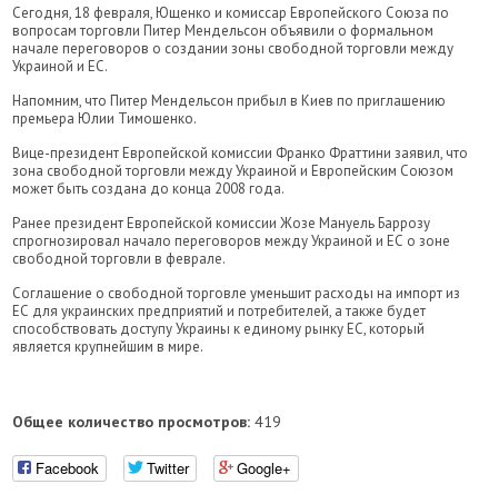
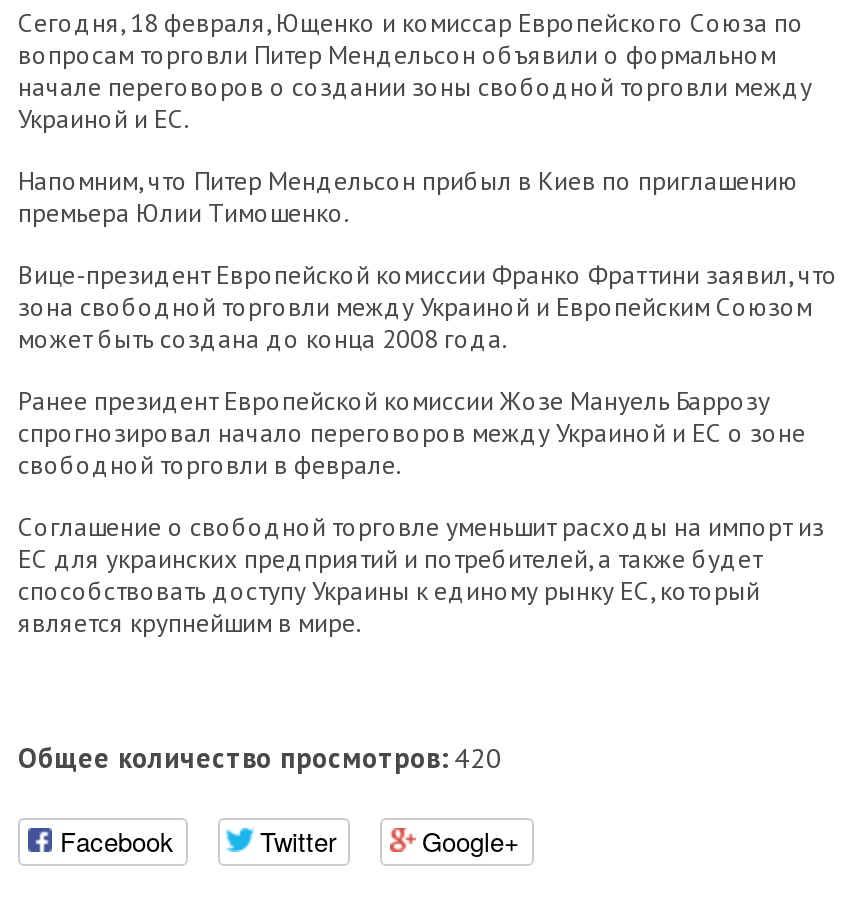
- Общее количество просмотров: 419
+ Общее количество просмотров: 420
